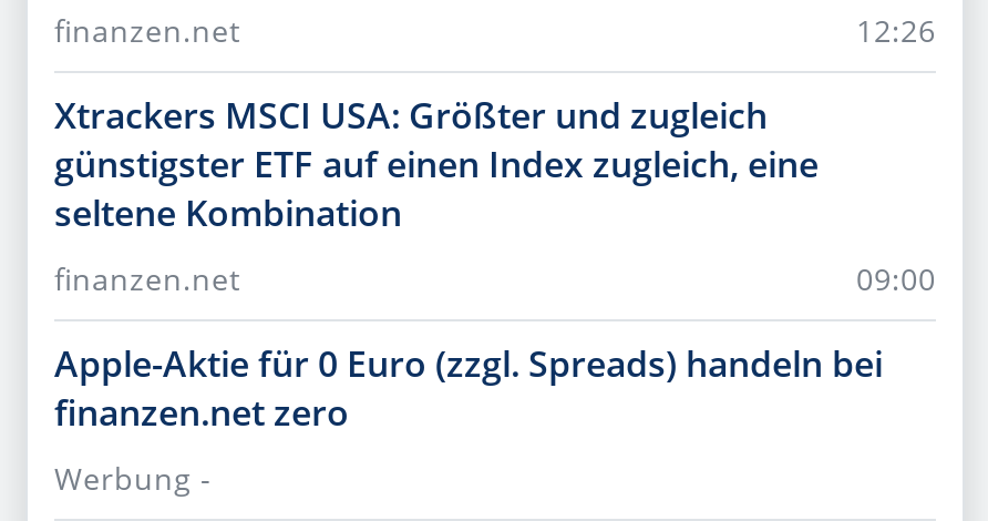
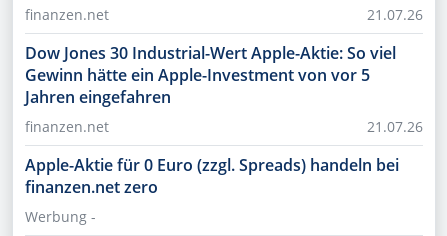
- 12:26
+ 21.07.26

- Xtrackers MSCI USA: Größter und zugleich
- günstigster ETF auf einen Index zugleich, eine
- seltene Kombination
+ Dow Jones 30 Industrial-Wert Apple-Aktie: So viel
+ Gewinn hätte ein Apple-Investment von vor 5
+ Jahren eingefahren

- 09:00
+ 21.07.26
